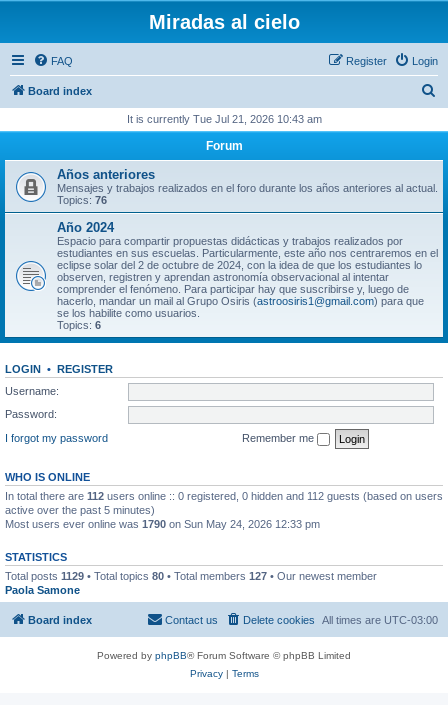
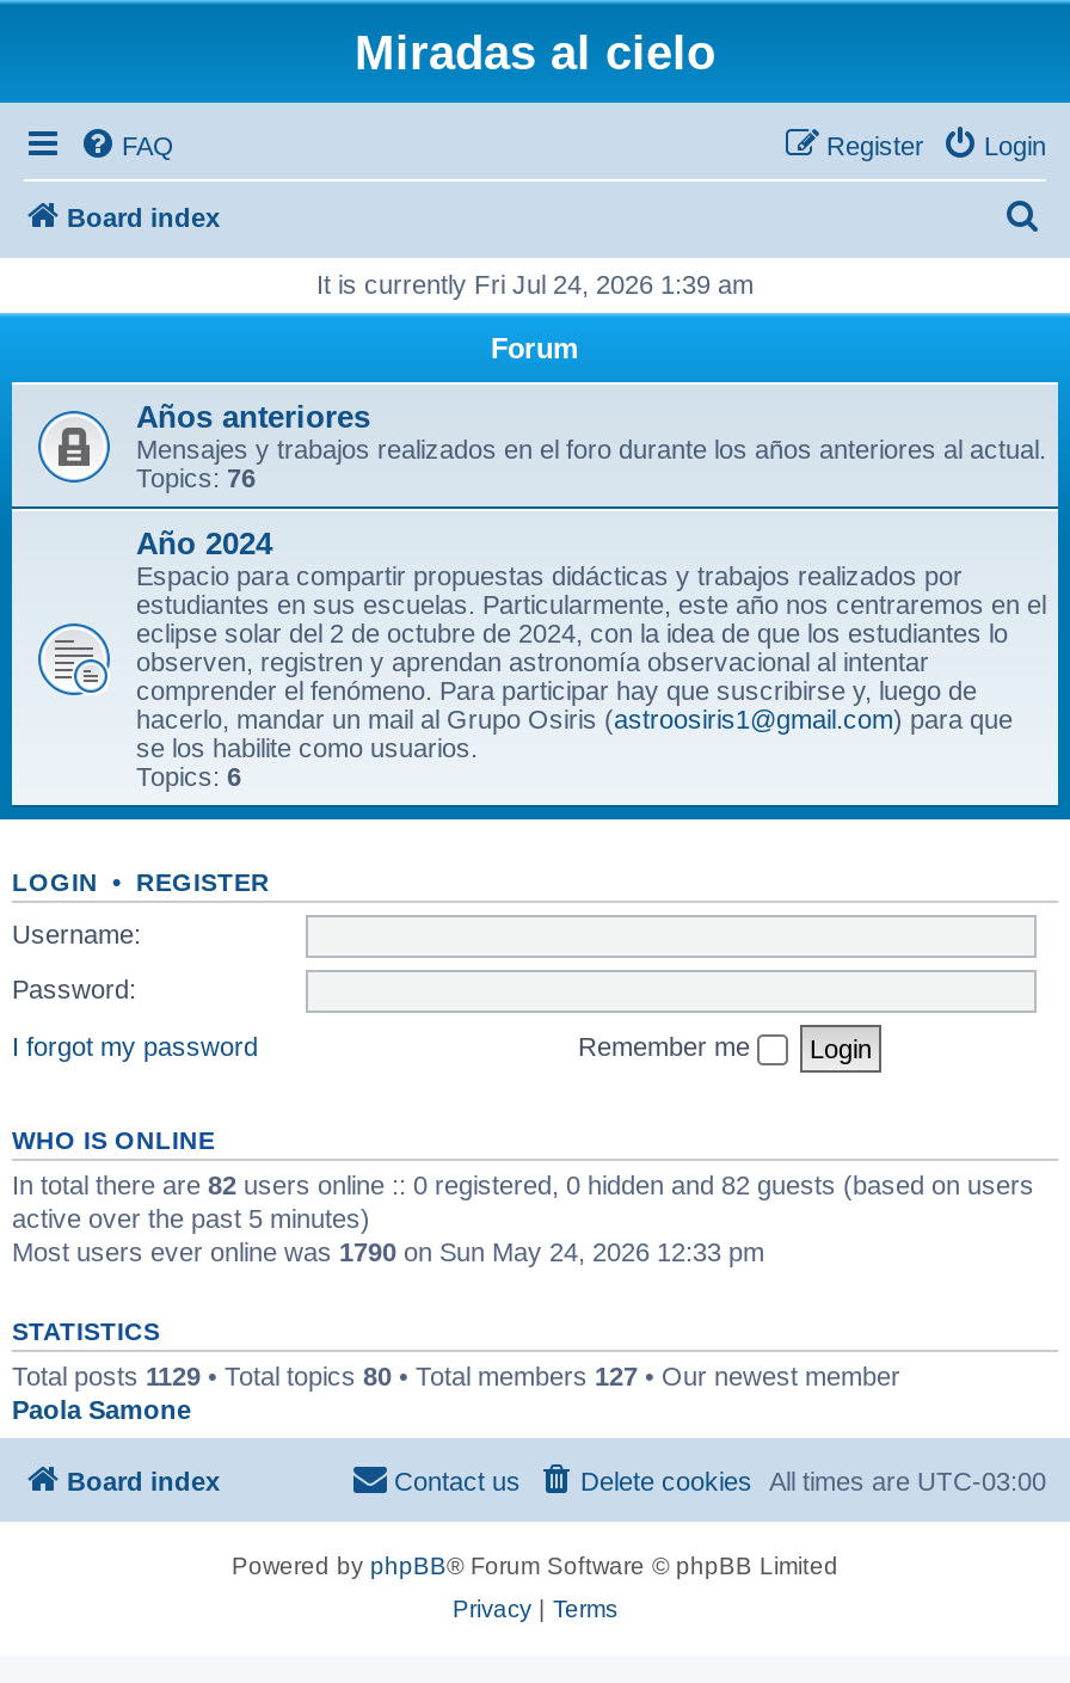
- It is currently Tue Jul 21, 2026 10:43 am
+ It is currently Fri Jul 24, 2026 1:39 am

- In total there are 112 users online :: 0 registered, 0 hidden and 112 guests (based on users
+ In total there are 82 users online :: 0 registered, 0 hidden and 82 guests (based on users
